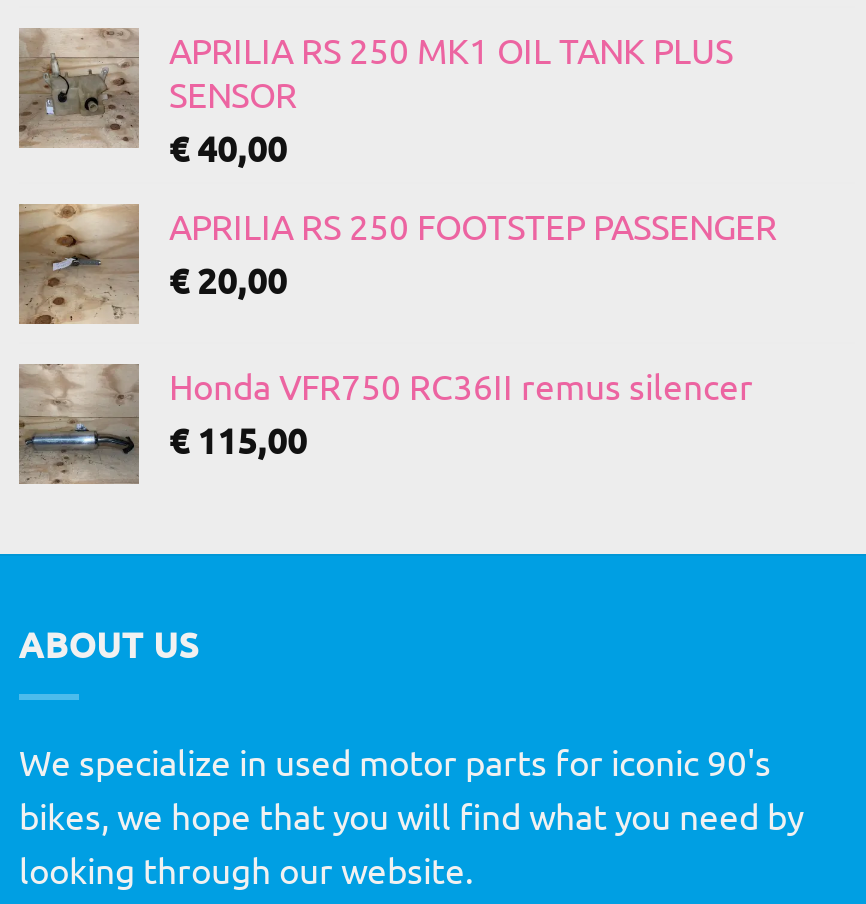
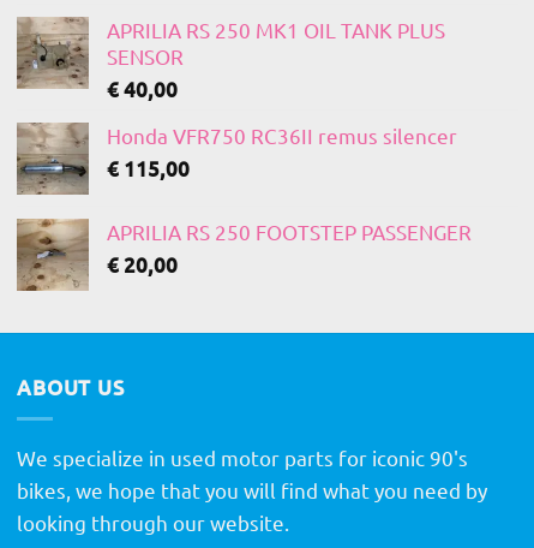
moved down: [image] | APRILIA RS 250 FOOTSTEP PASSENGER | €20,00

moved up: [image] | Honda VFR750 RC36II remus silencer | €115,00
